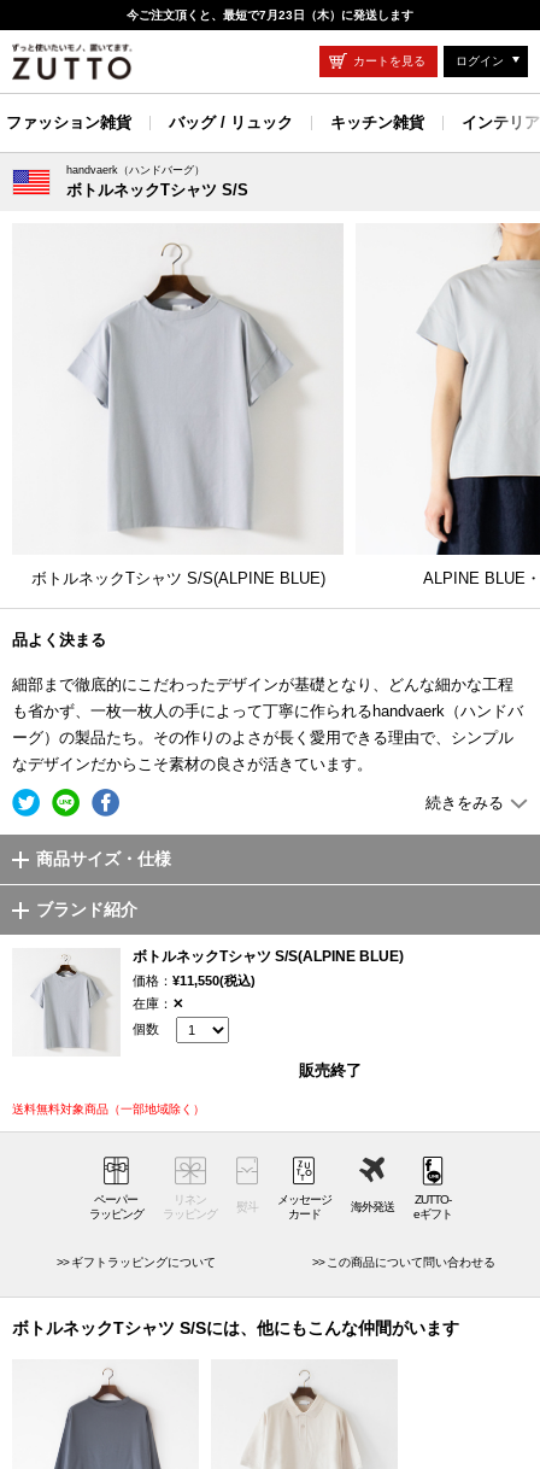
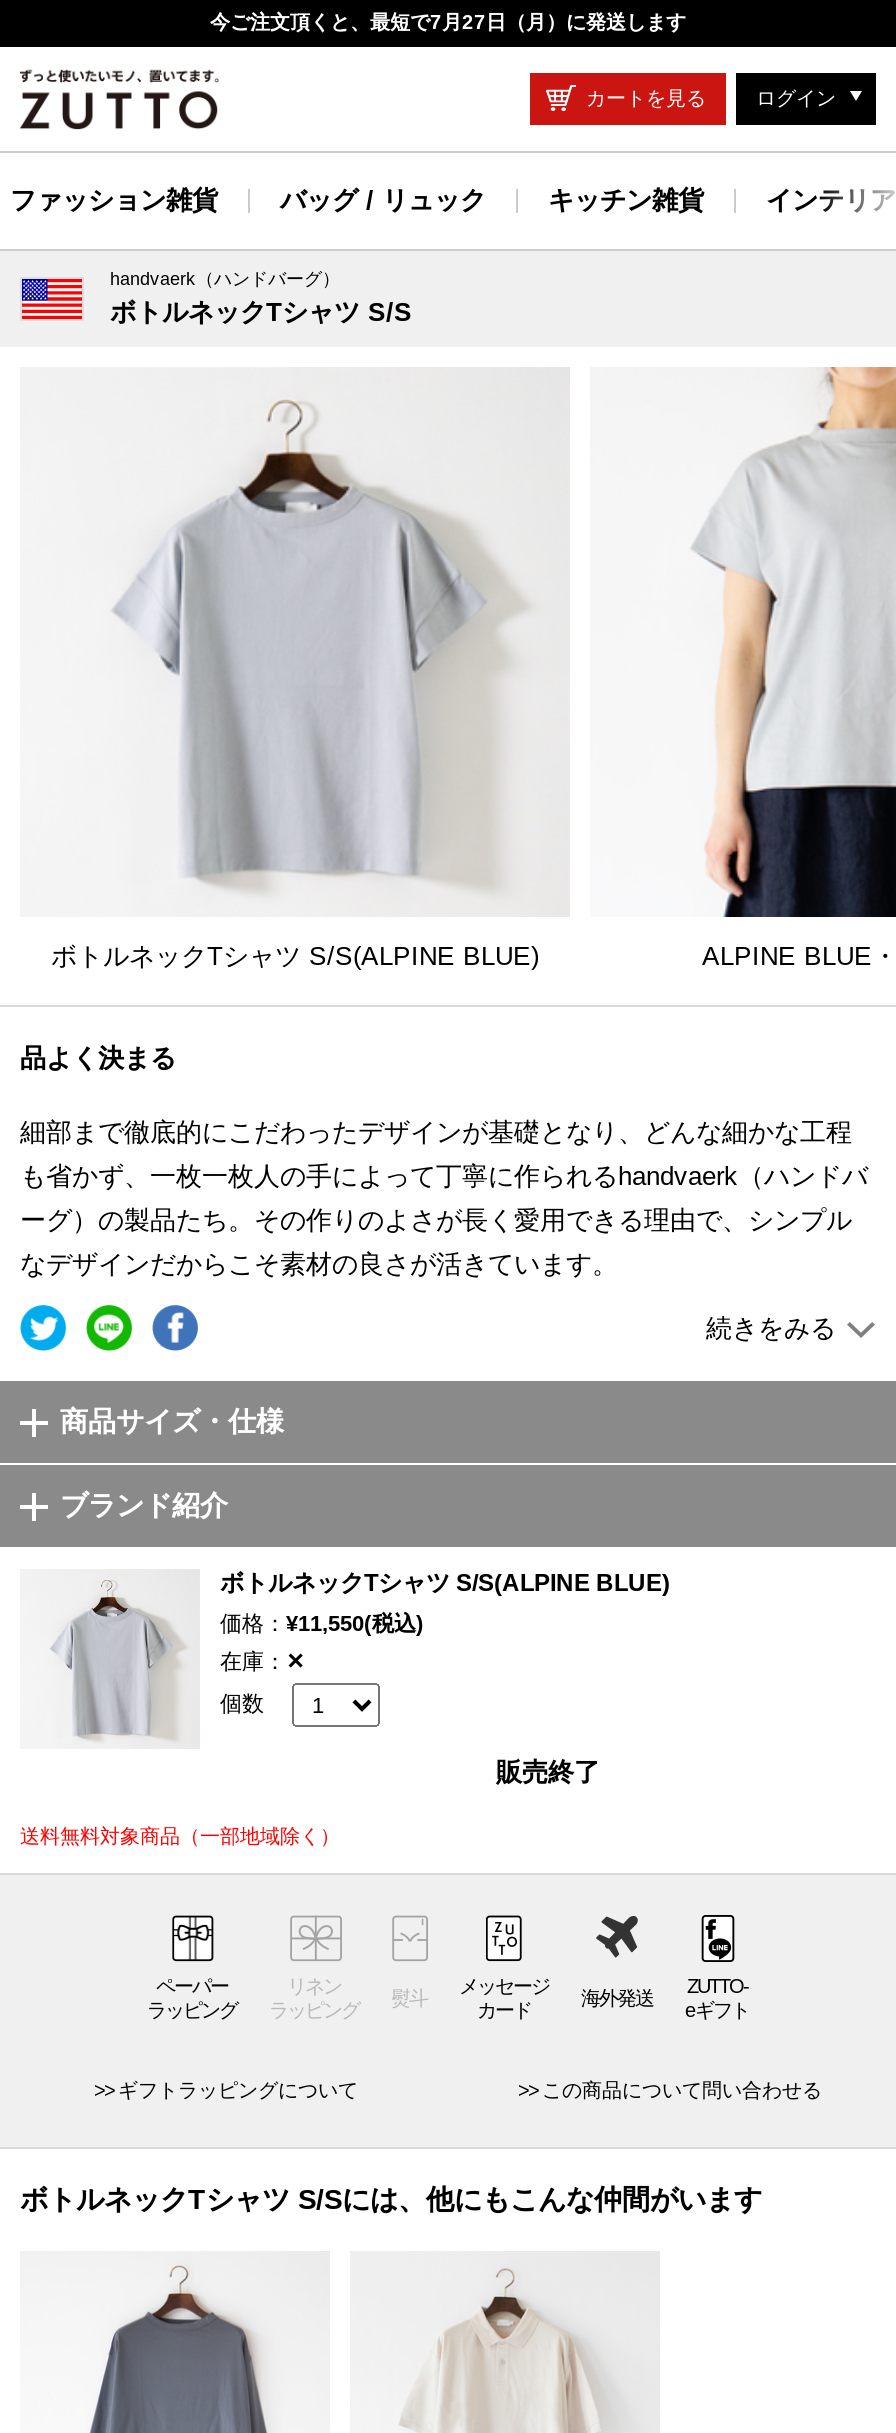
- 今ご注文頂くと、最短で7月23日（木）に発送します
+ 今ご注文頂くと、最短で7月27日（月）に発送します
